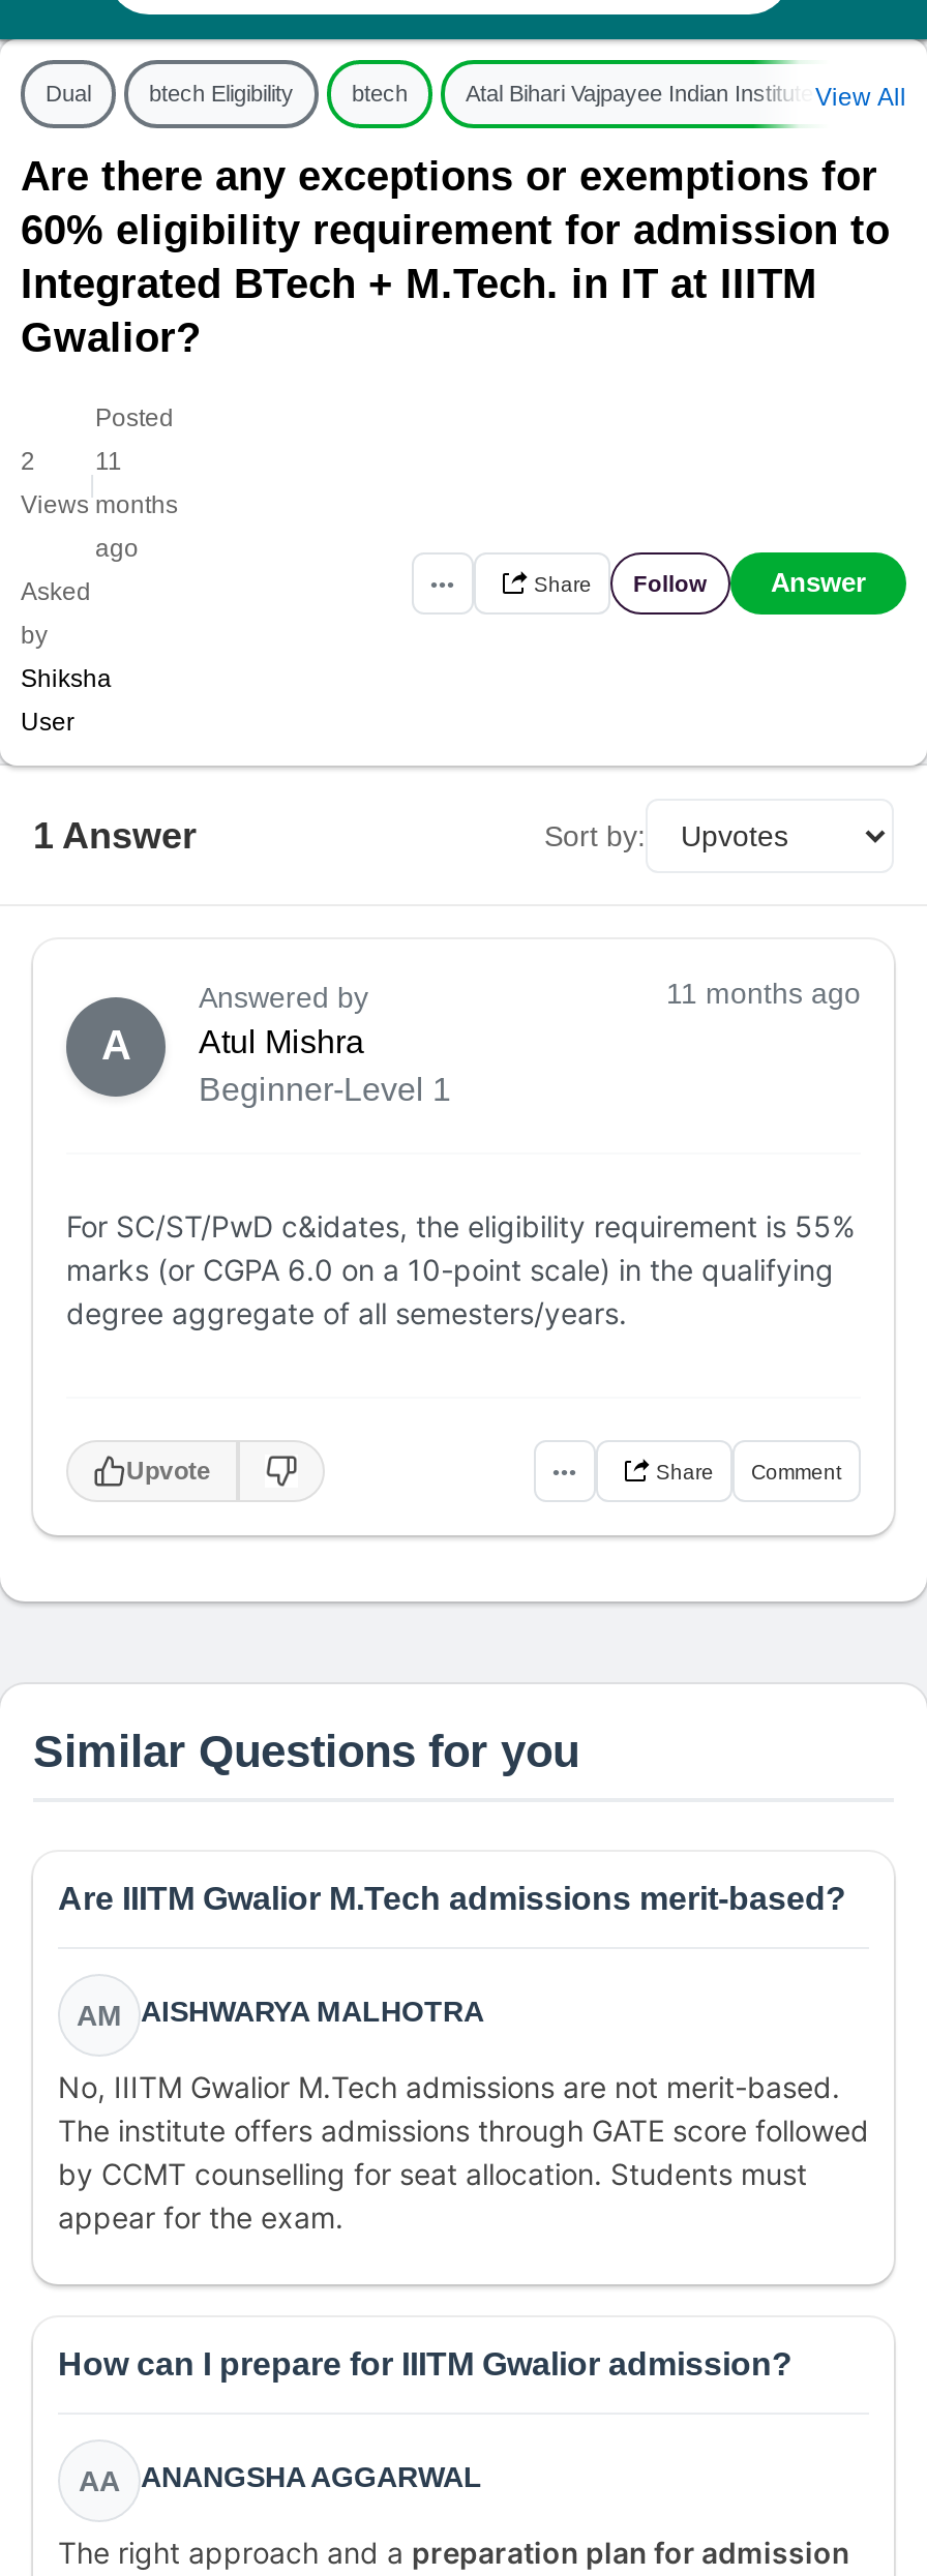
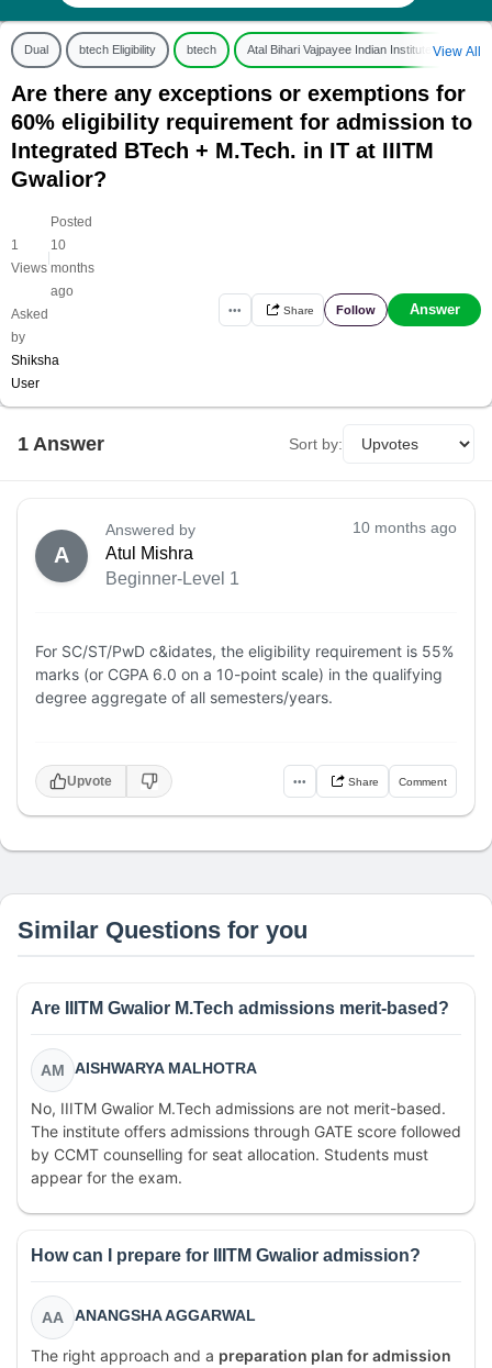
- 2
+ 1

- 11
+ 10

- 11 months ago
+ 10 months ago
